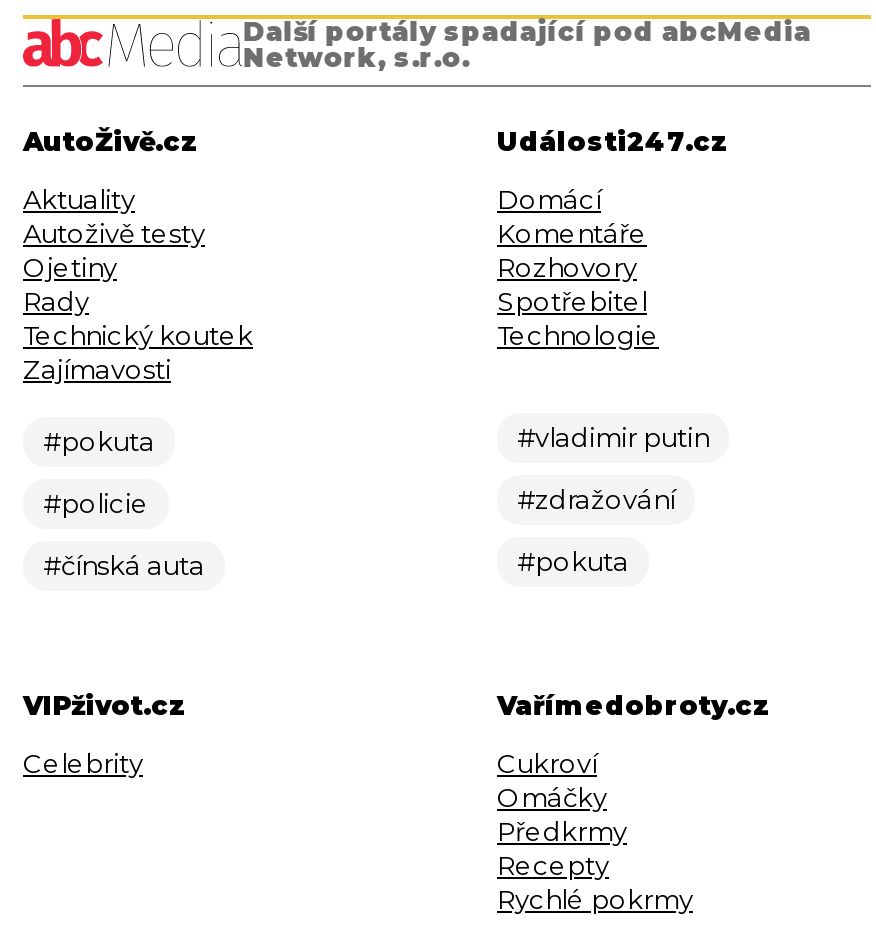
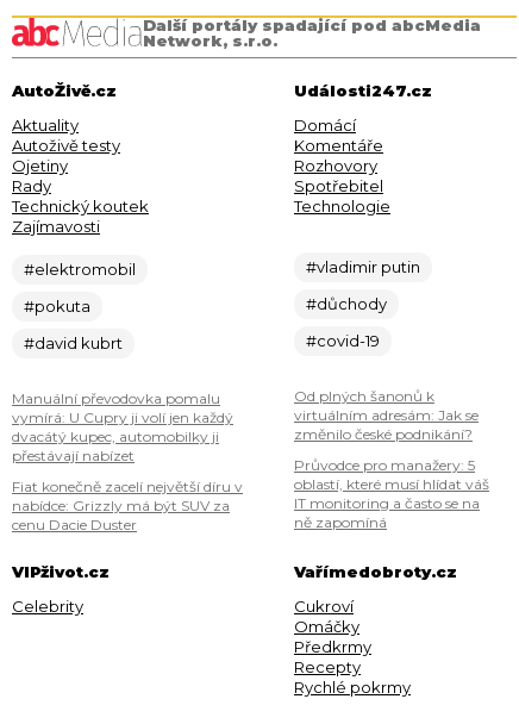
+ #elektromobil

- #policie
- #čínská auta
+ #david kubrt
+ Manuální převodovka pomalu
+ vymírá: U Cupry ji volí jen každý
+ dvacátý kupec, automobilky ji
+ přestávají nabízet
+ Fiat konečně zacelí největší díru v
+ nabídce: Grizzly má být SUV za
+ cenu Dacie Duster

- #zdražování
- #pokuta
+ #důchody
+ #covid-19
+ Od plných šanonů k
+ virtuálním adresám: Jak se
+ změnilo české podnikání?
+ Průvodce pro manažery: 5
+ oblastí, které musí hlídat váš
+ IT monitoring a často se na
+ ně zapomíná
